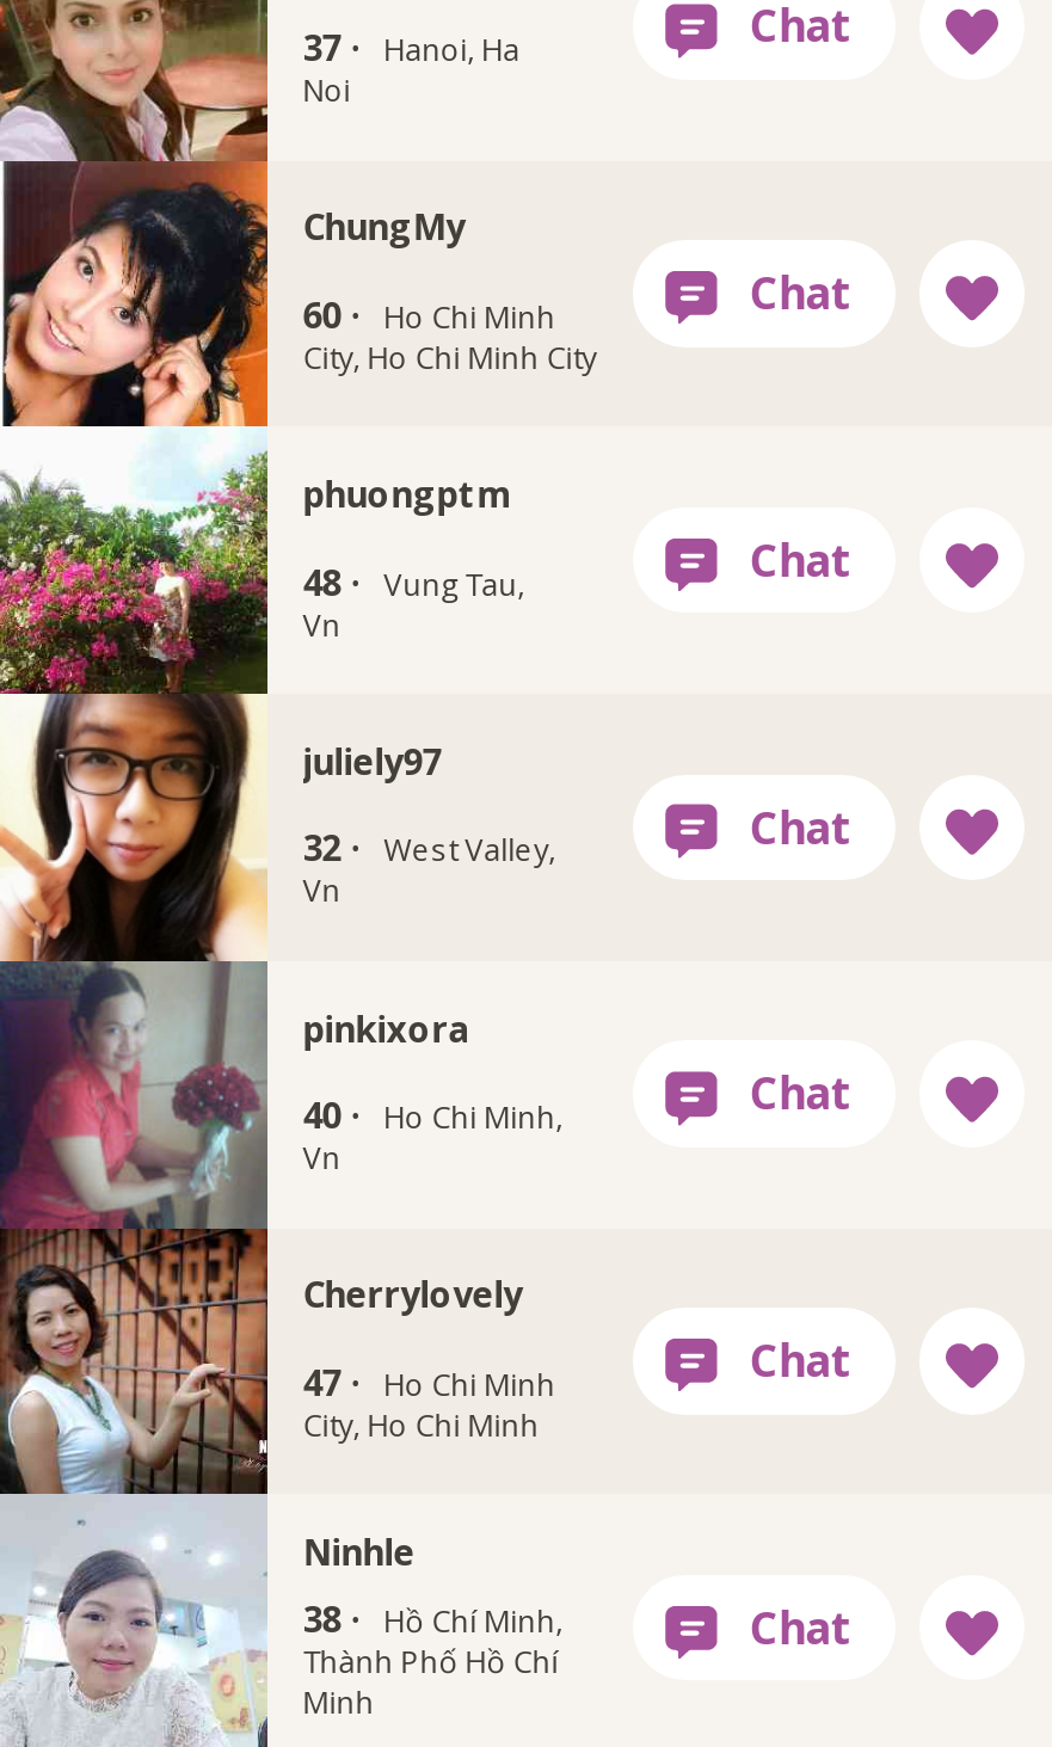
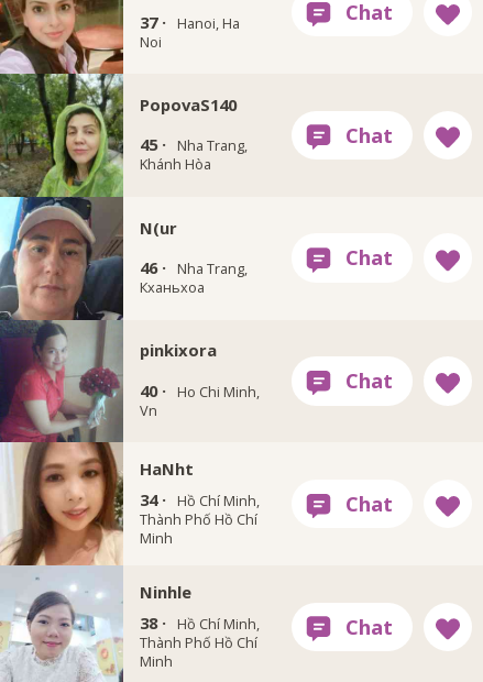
- [image]
- ChungMy
- 60 · Ho Chi Minh
- City, Ho Chi Minh City
- phuongptm
- 48 · Vung Tau,
- Vn
- juliely97
- 32 · West Valley,
- Vn
+ [image]
+ PopovaS140
+ 45 · Nha Trang,
+ Khánh Hòa
+ N(ur
+ 46 · Nha Trang,
+ Кханьхоа

- [image]
- Cherrylovely
- 47 · Ho Chi Minh
- City, Ho Chi Minh
+ [image]
+ HaNht
+ 34 · Hồ Chí Minh,
+ Thành Phố Hồ Chí
+ Minh
